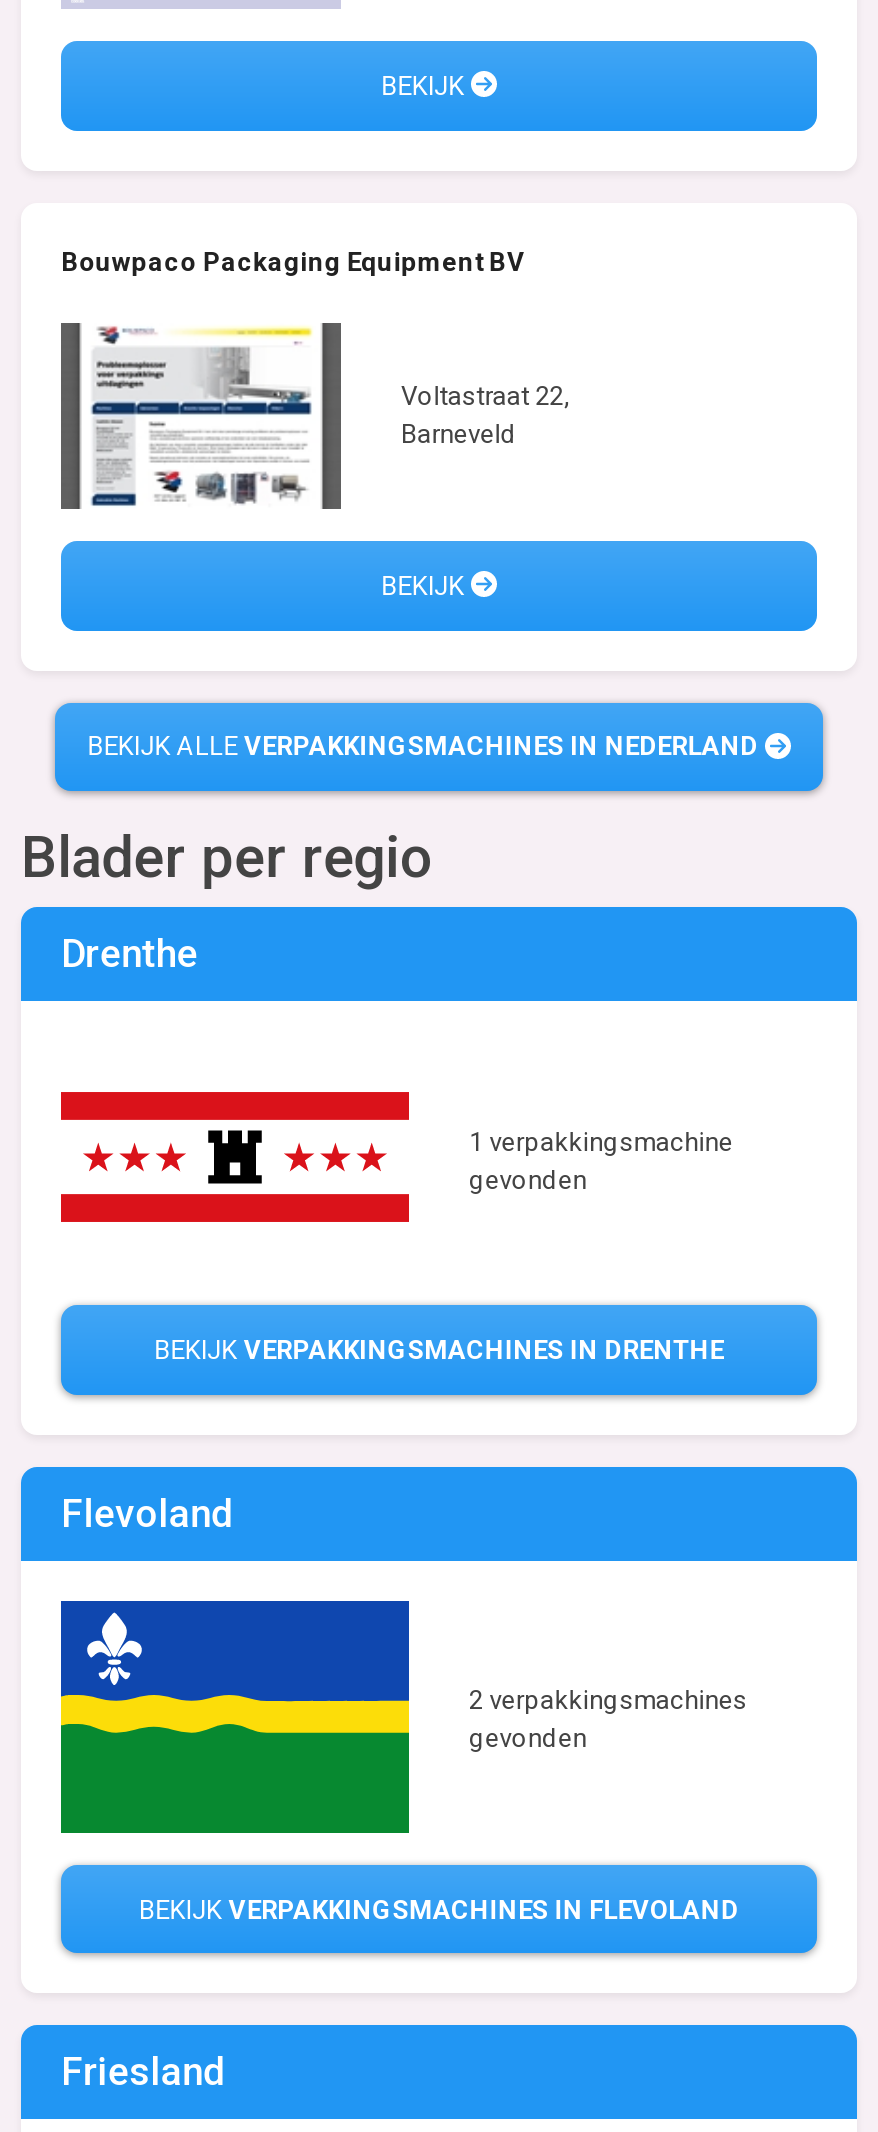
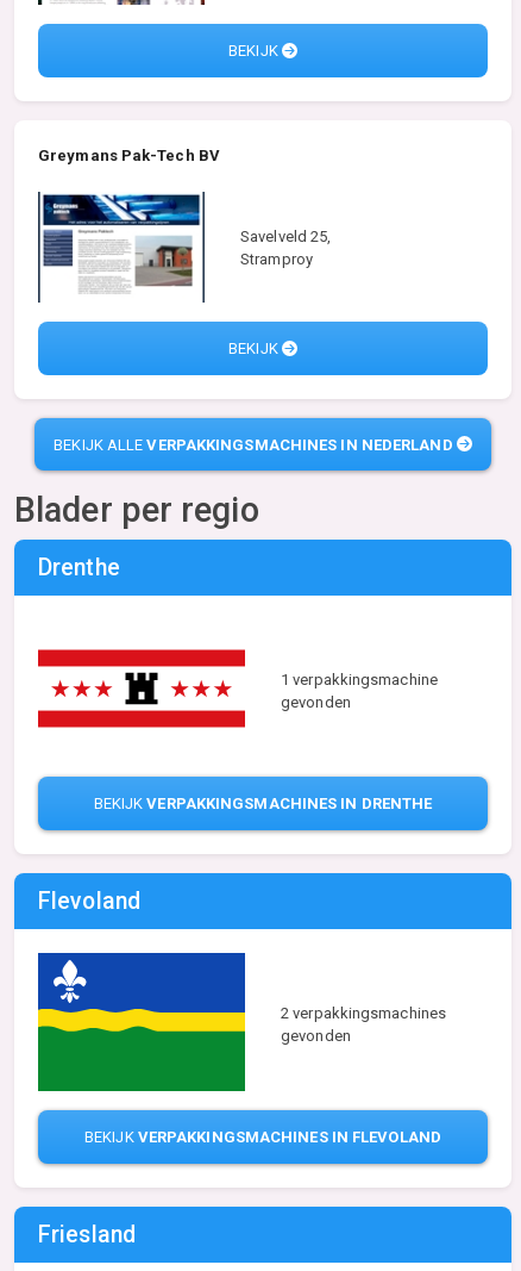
- Bouwpaco Packaging Equipment BV
+ Greymans Pak-Tech BV

- [image]
- Voltastraat 22,
- Barneveld
+ [image]
+ Savelveld 25,
+ Stramproy
